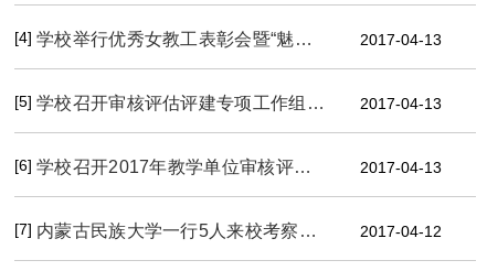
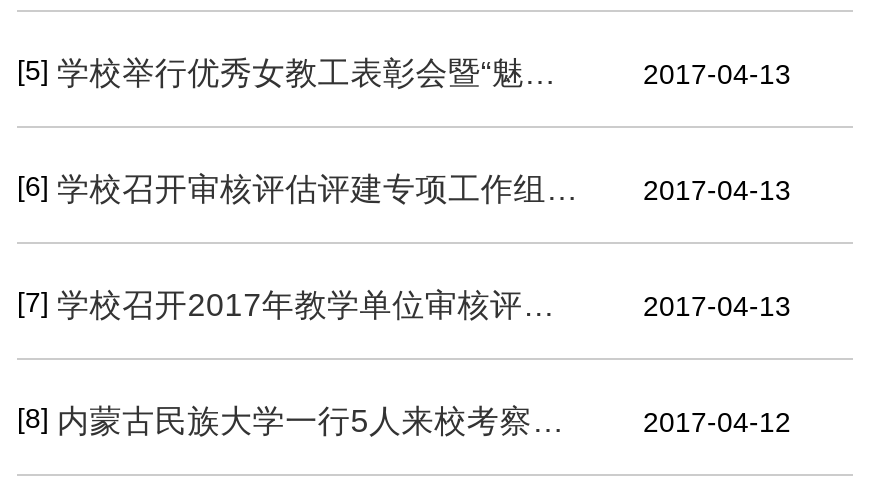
- [4]
+ [5]

- [5]
+ [6]

- [6]
+ [7]

- [7]
+ [8]
